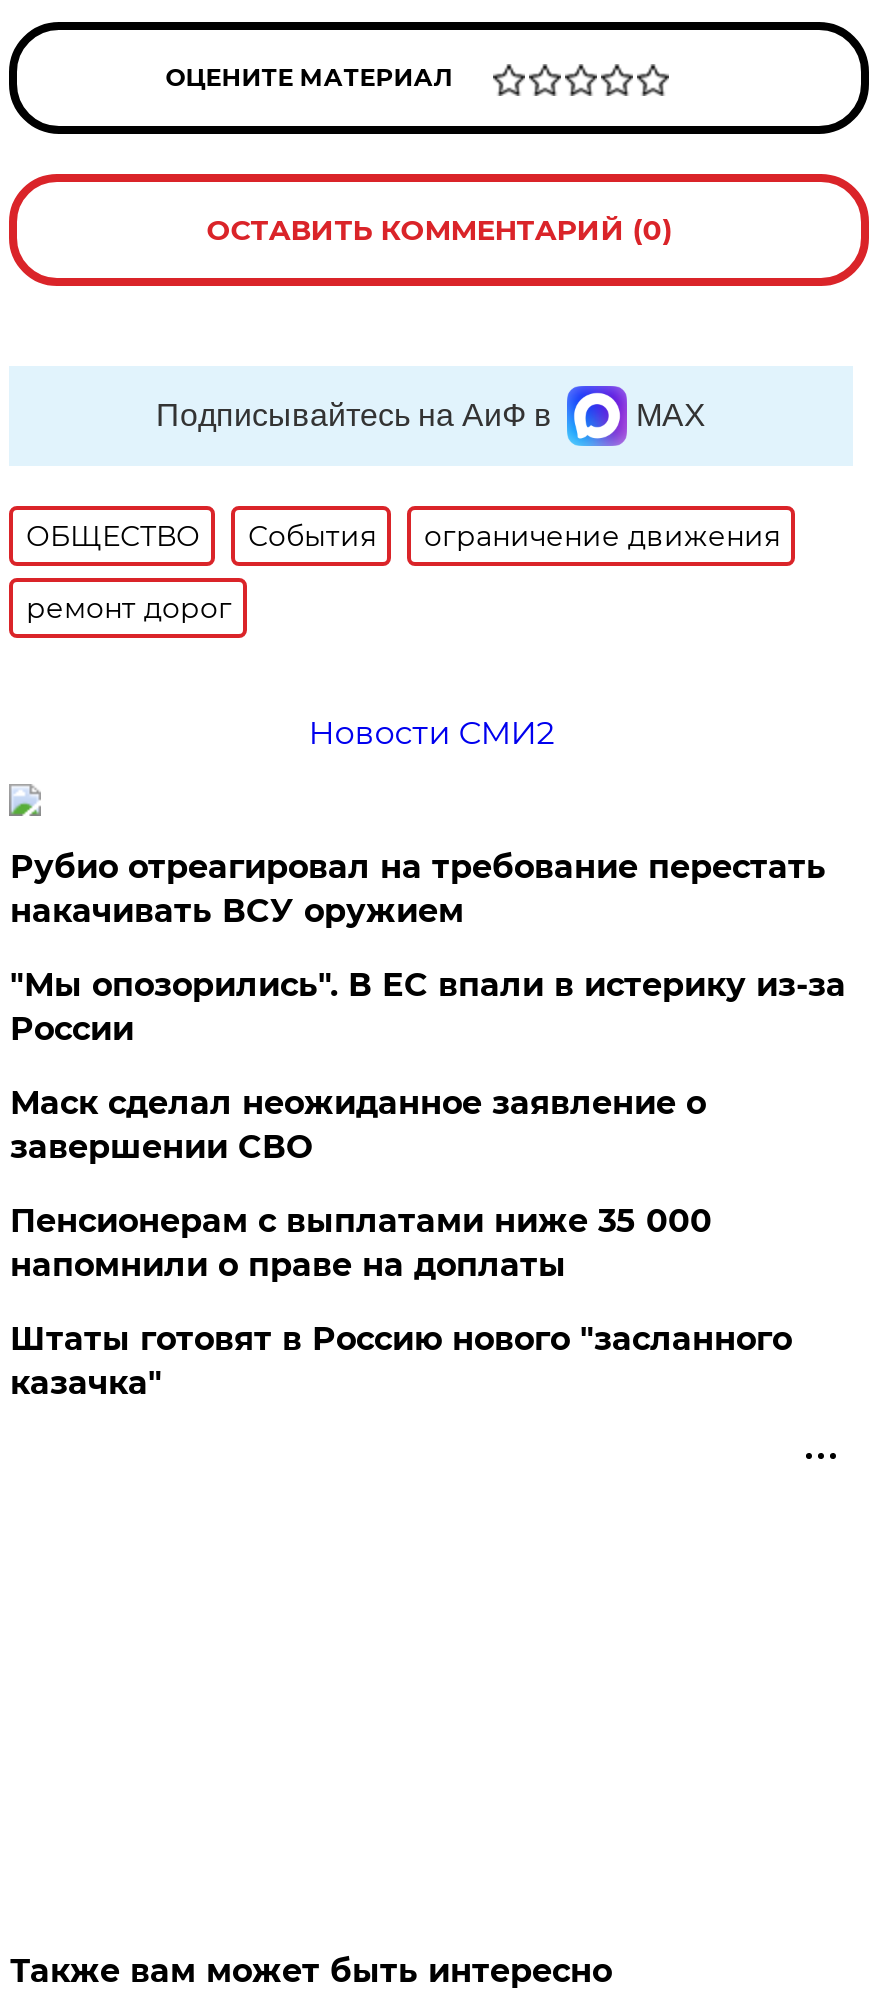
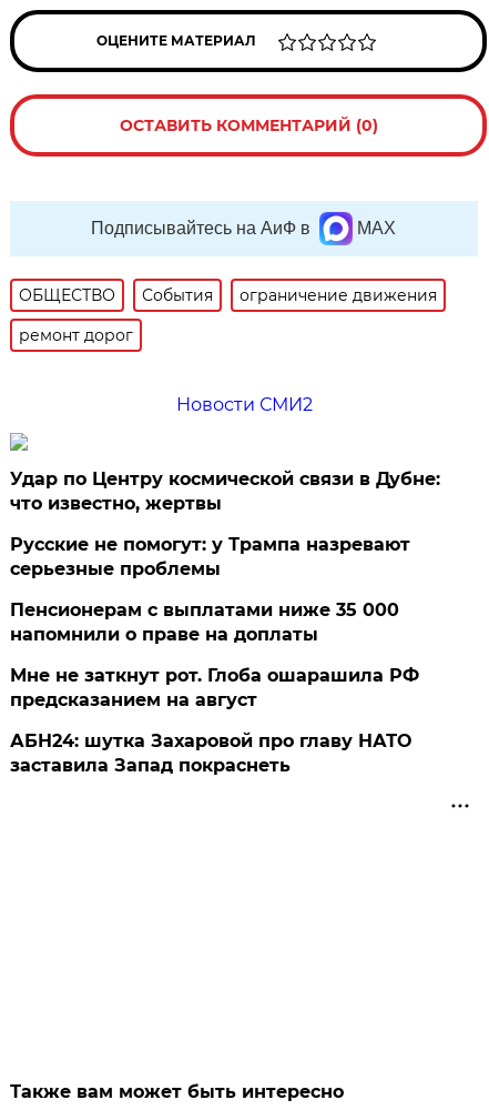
- Рубио отреагировал на требование перестать
- накачивать ВСУ оружием
- "Мы опозорились". В ЕС впали в истерику из-за
- России
- Маск сделал неожиданное заявление о
- завершении СВО
+ Удар по Центру космической связи в Дубне:
+ что известно, жертвы
+ Русские не помогут: у Трампа назревают
+ серьезные проблемы

moved up: Пенсионерам с выплатами ниже 35 000 | напомнили о праве на доплаты

- Штаты готовят в Россию нового "засланного
- казачка"
+ Мне не заткнут рот. Глоба ошарашила РФ
+ предсказанием на август
+ АБН24: шутка Захаровой про главу НАТО
+ заставила Запад покраснеть
